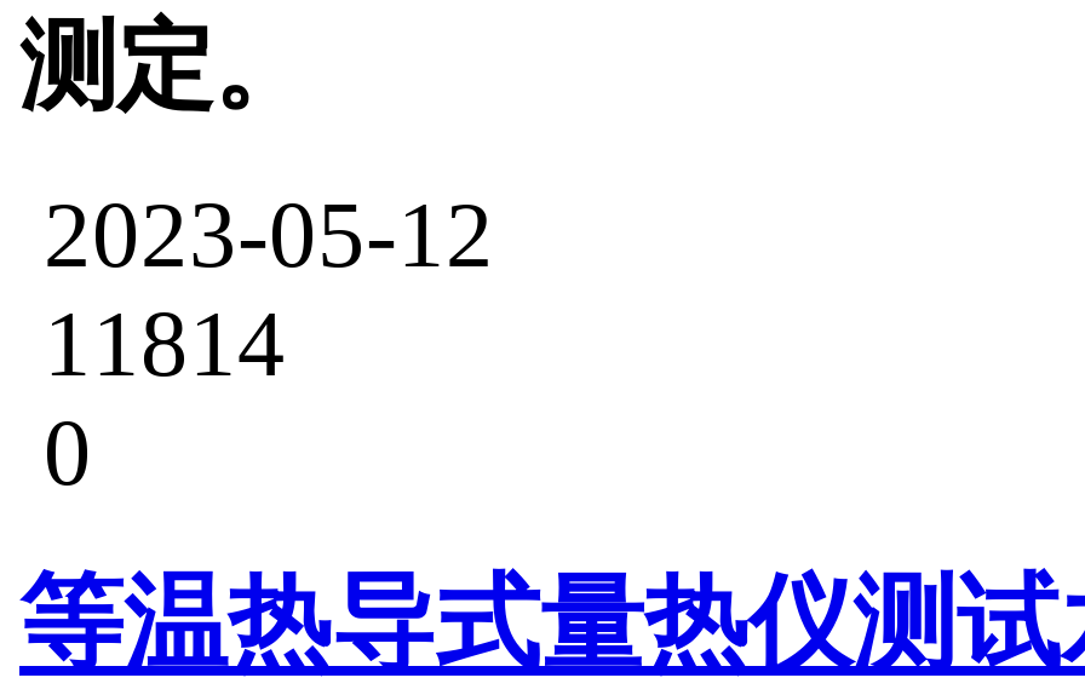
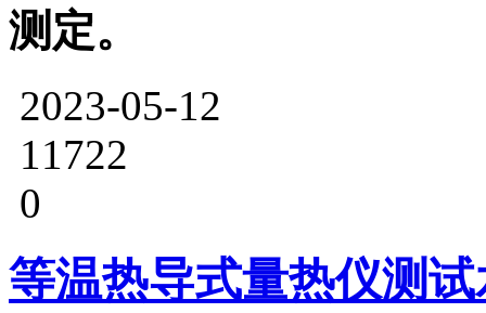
- 11814
+ 11722
